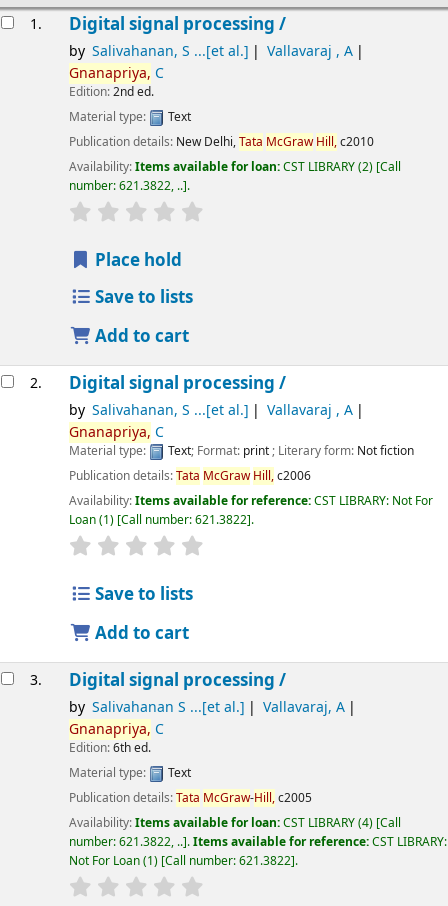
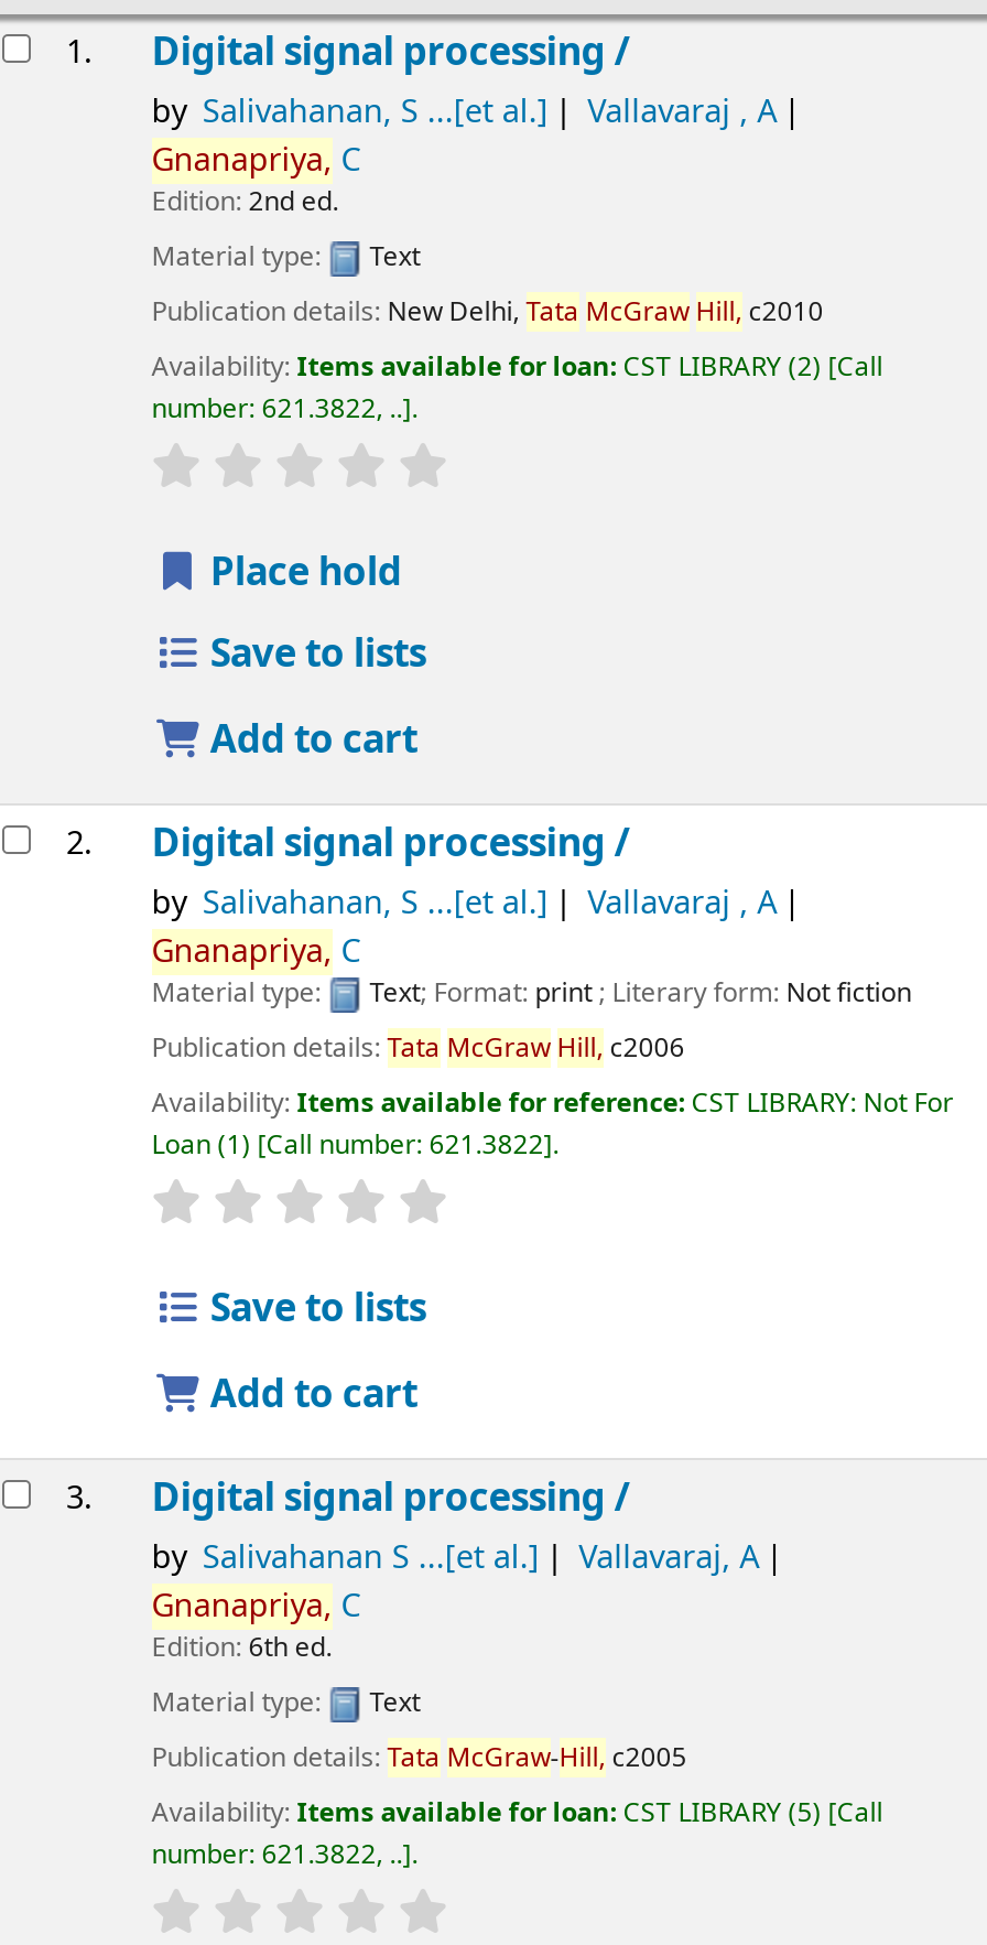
- Availability: Items available for loan: CST LIBRARY(4) Call
- number: 621.3822, .. . Items available for reference: CST LIBRARY:
- Not For Loan(1) Call number: 621.3822 .
+ Availability: Items available for loan: CST LIBRARY (5) Call
+ number: 621.3822, .. .
